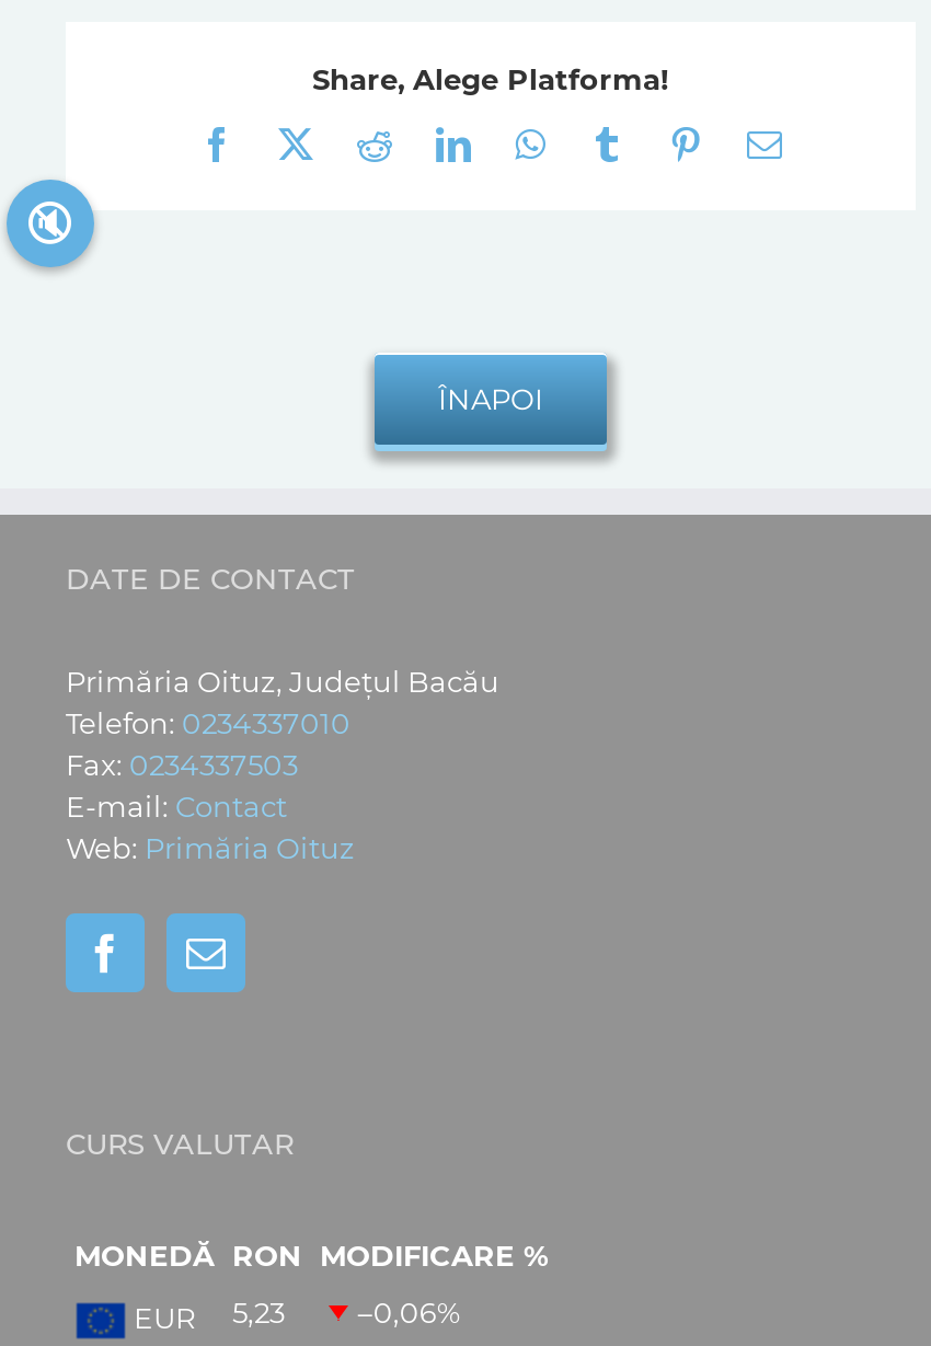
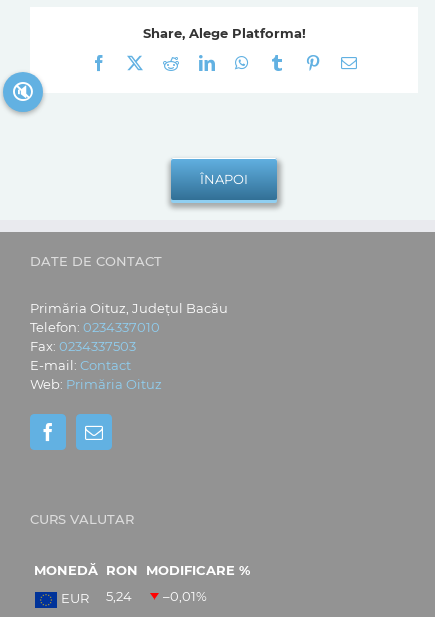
- 5,23
+ 5,24

- –0,06%
+ –0,01%
